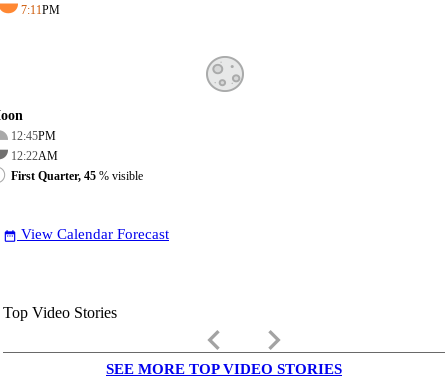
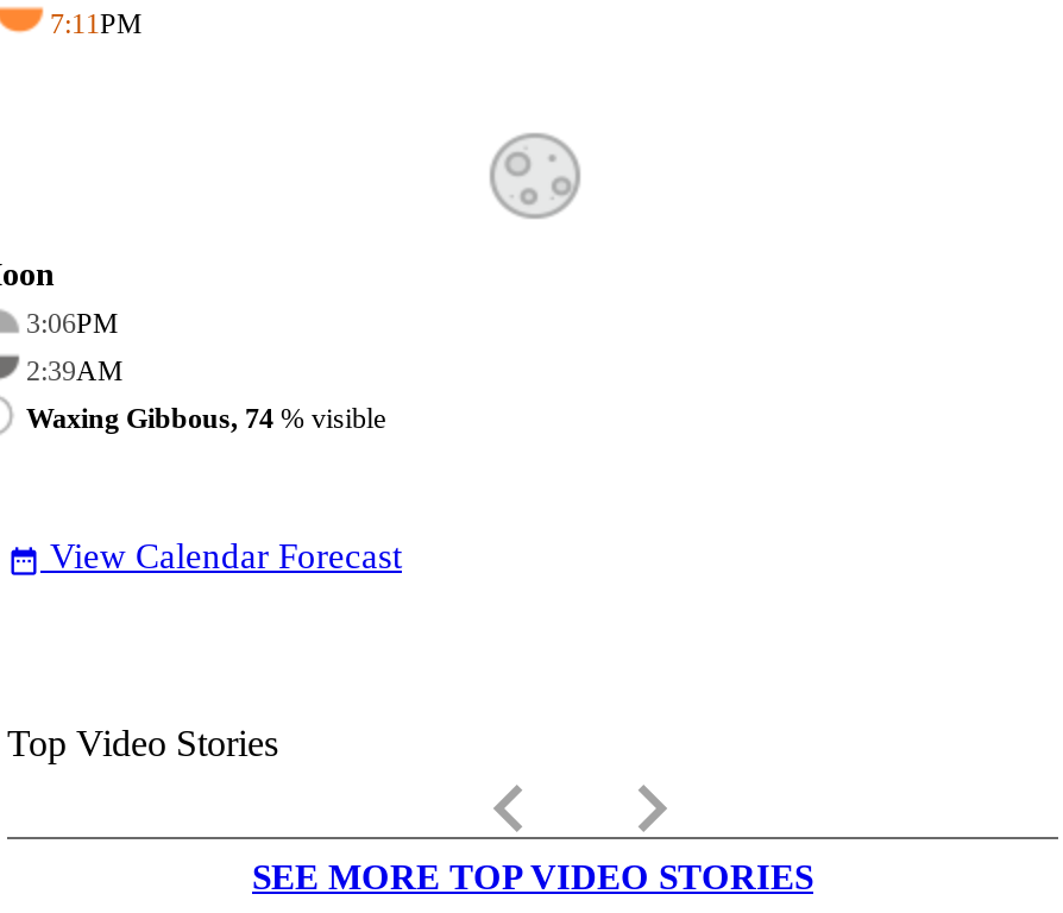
- 12:45PM
+ 3:06PM

- 12:22AM
+ 2:39AM

- First Quarter, 45% visible
+ Waxing Gibbous, 74% visible
